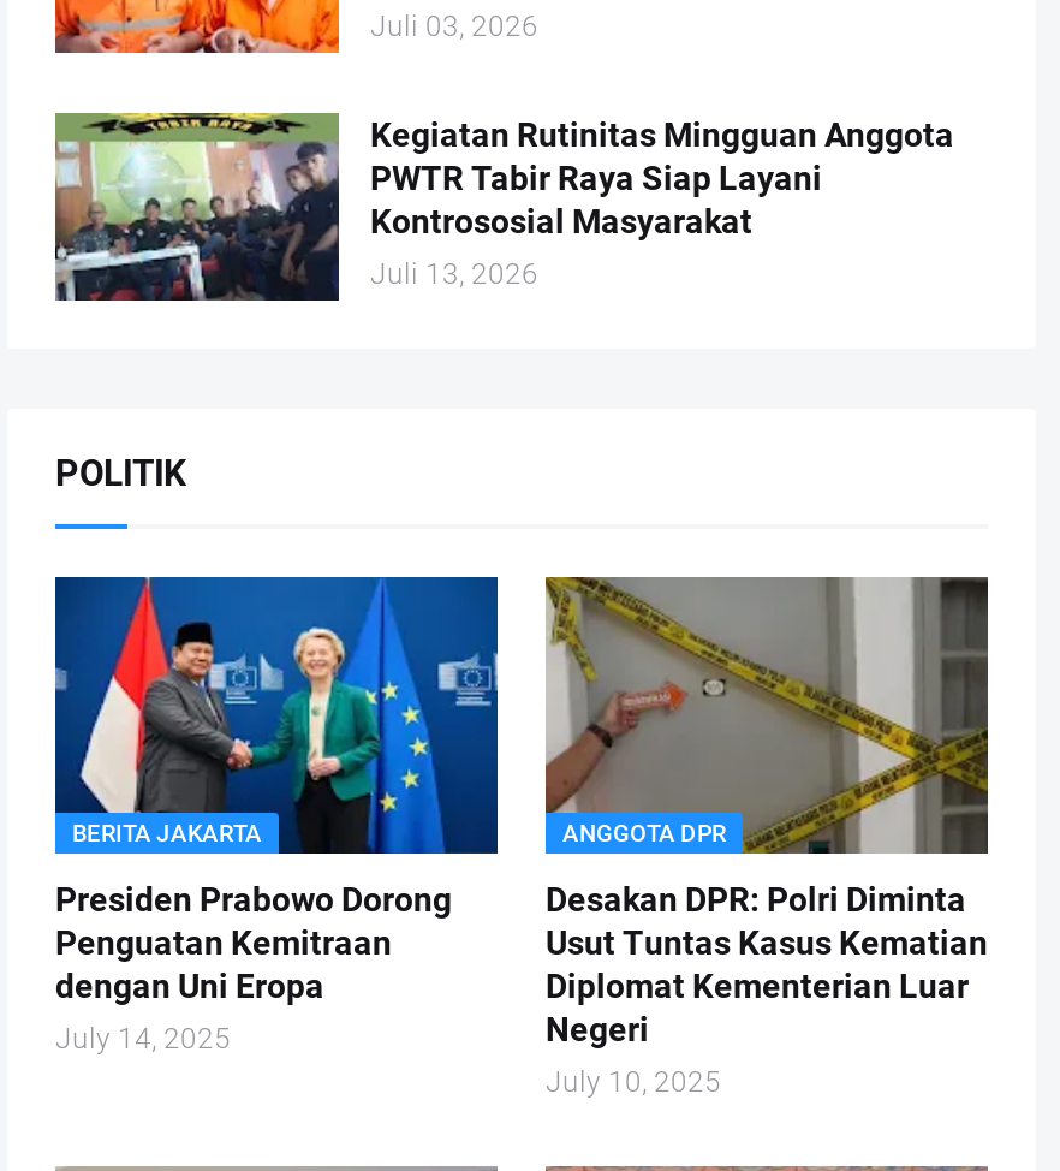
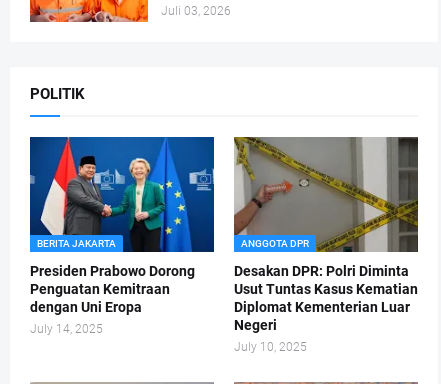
- [image]
- Kegiatan Rutinitas Mingguan Anggota
- PWTR Tabir Raya Siap Layani
- Kontrososial Masyarakat
- Juli 13, 2026
